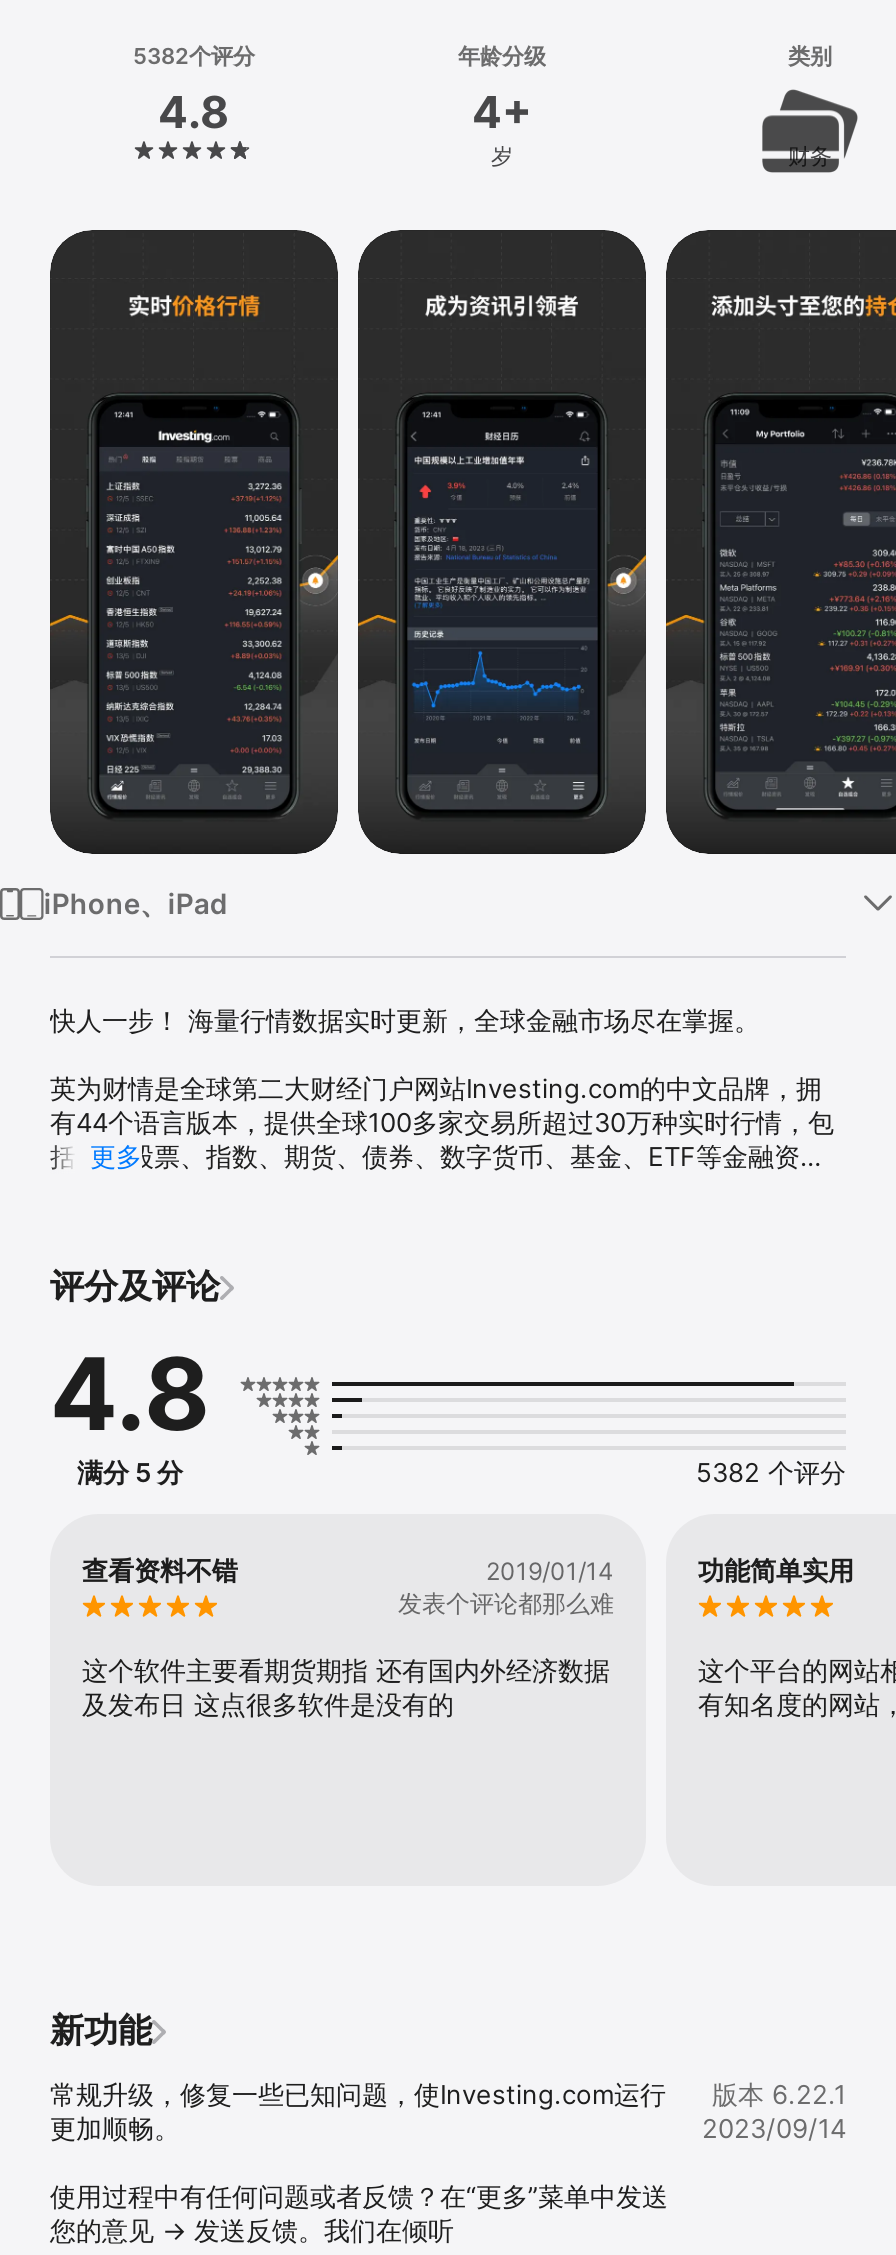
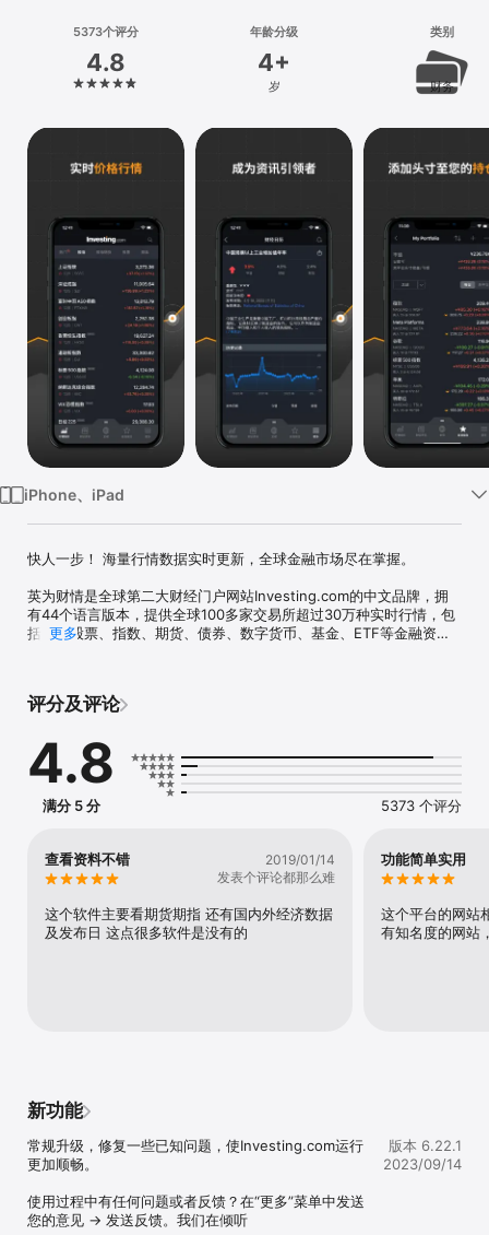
- 5382个评分
+ 5373个评分

- 5382 个评分
+ 5373 个评分
